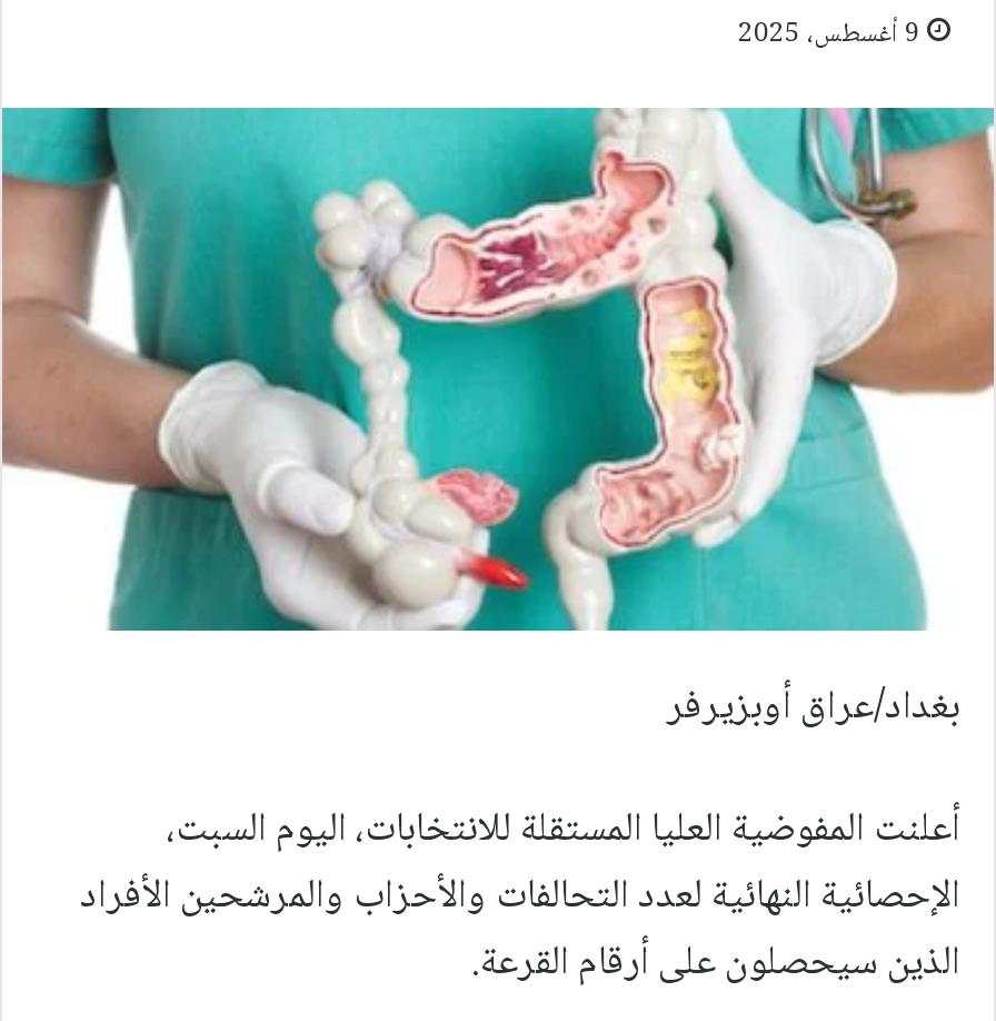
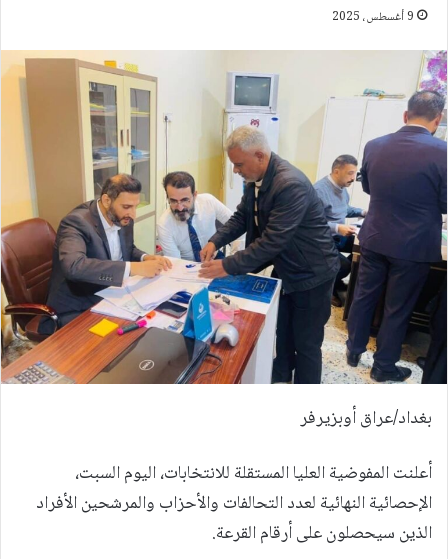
- [image]
+ [image]
